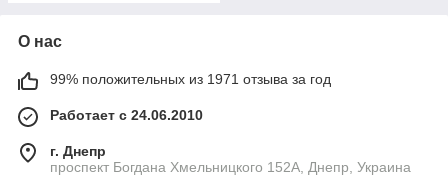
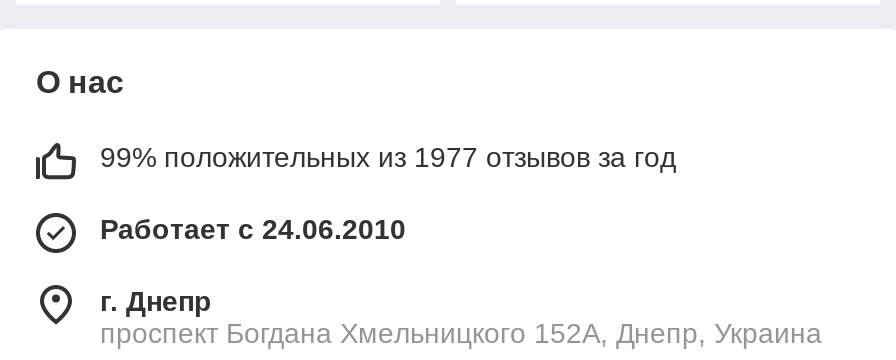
- 99% положительных из 1971 отзыва за год
+ 99% положительных из 1977 отзывов за год
